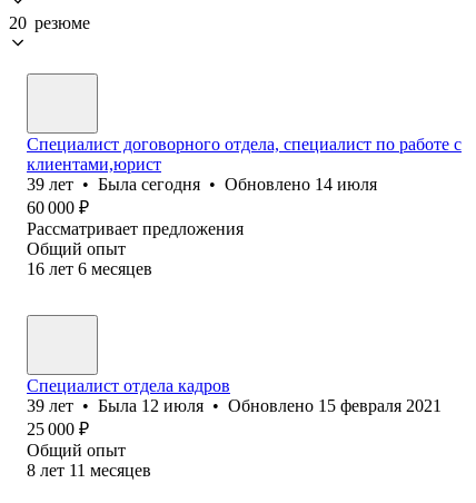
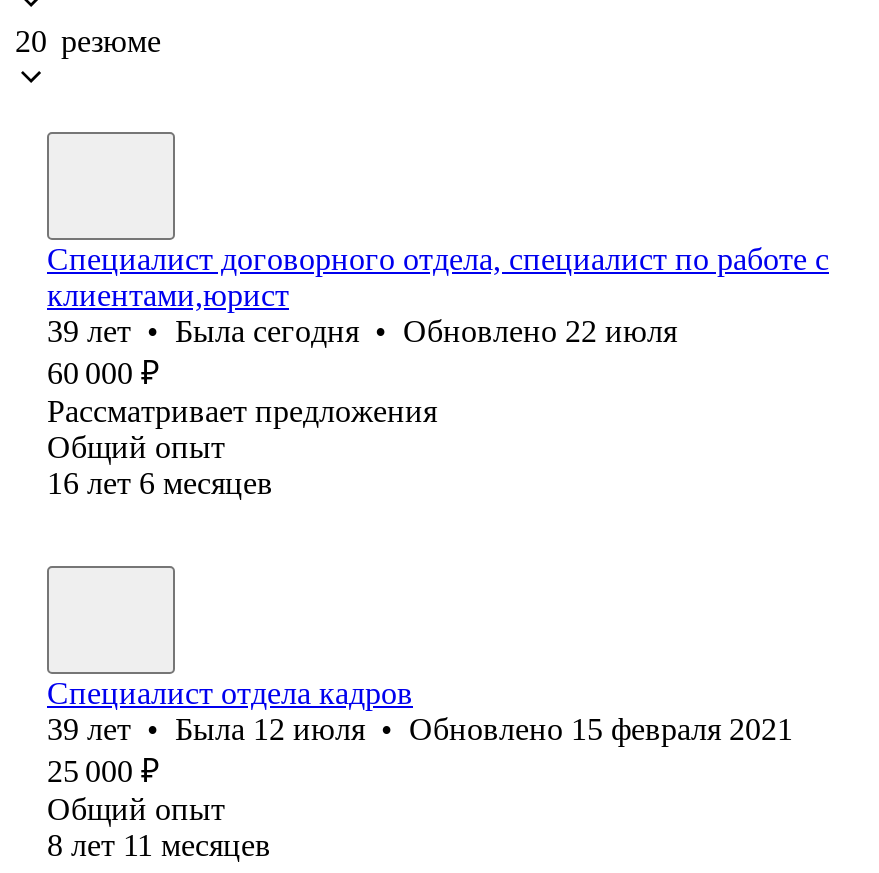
- 39 лет • Была сегодня • Обновлено 14 июля
+ 39 лет • Была сегодня • Обновлено 22 июля
